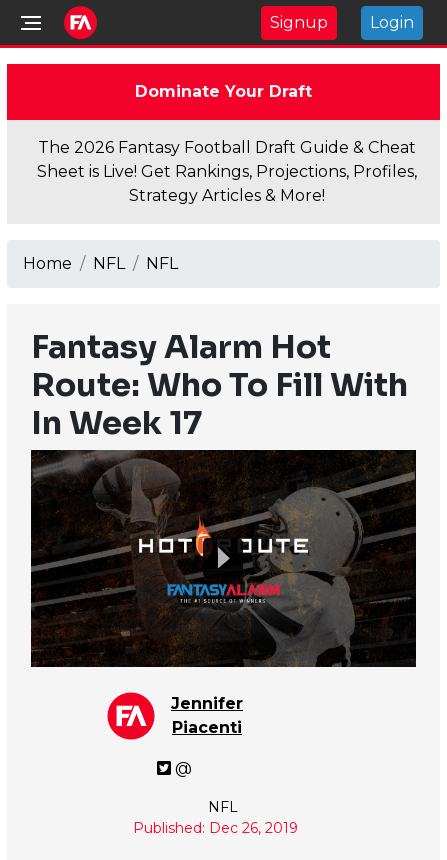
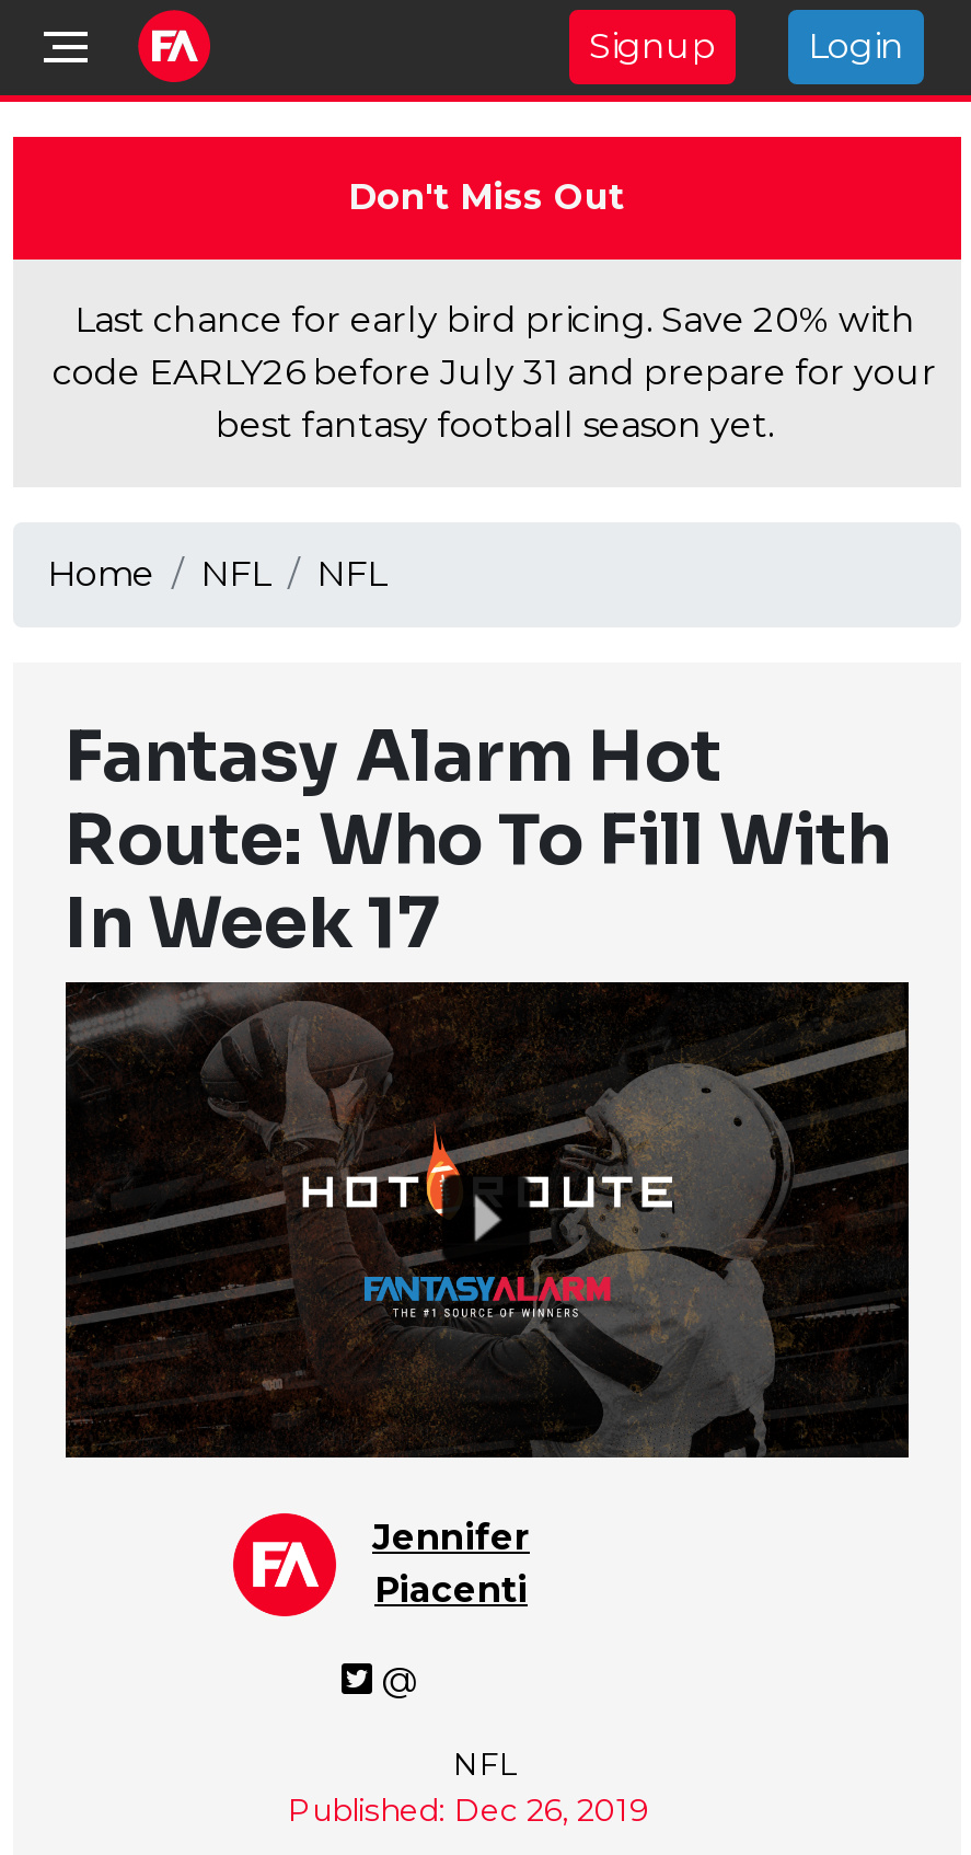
- Dominate Your Draft
+ Don't Miss Out

- The 2026 Fantasy Football Draft Guide & Cheat
- Sheet is Live! Get Rankings, Projections, Profiles,
- Strategy Articles & More!
+ Last chance for early bird pricing. Save 20% with
+ code EARLY26 before July 31 and prepare for your
+ best fantasy football season yet.
